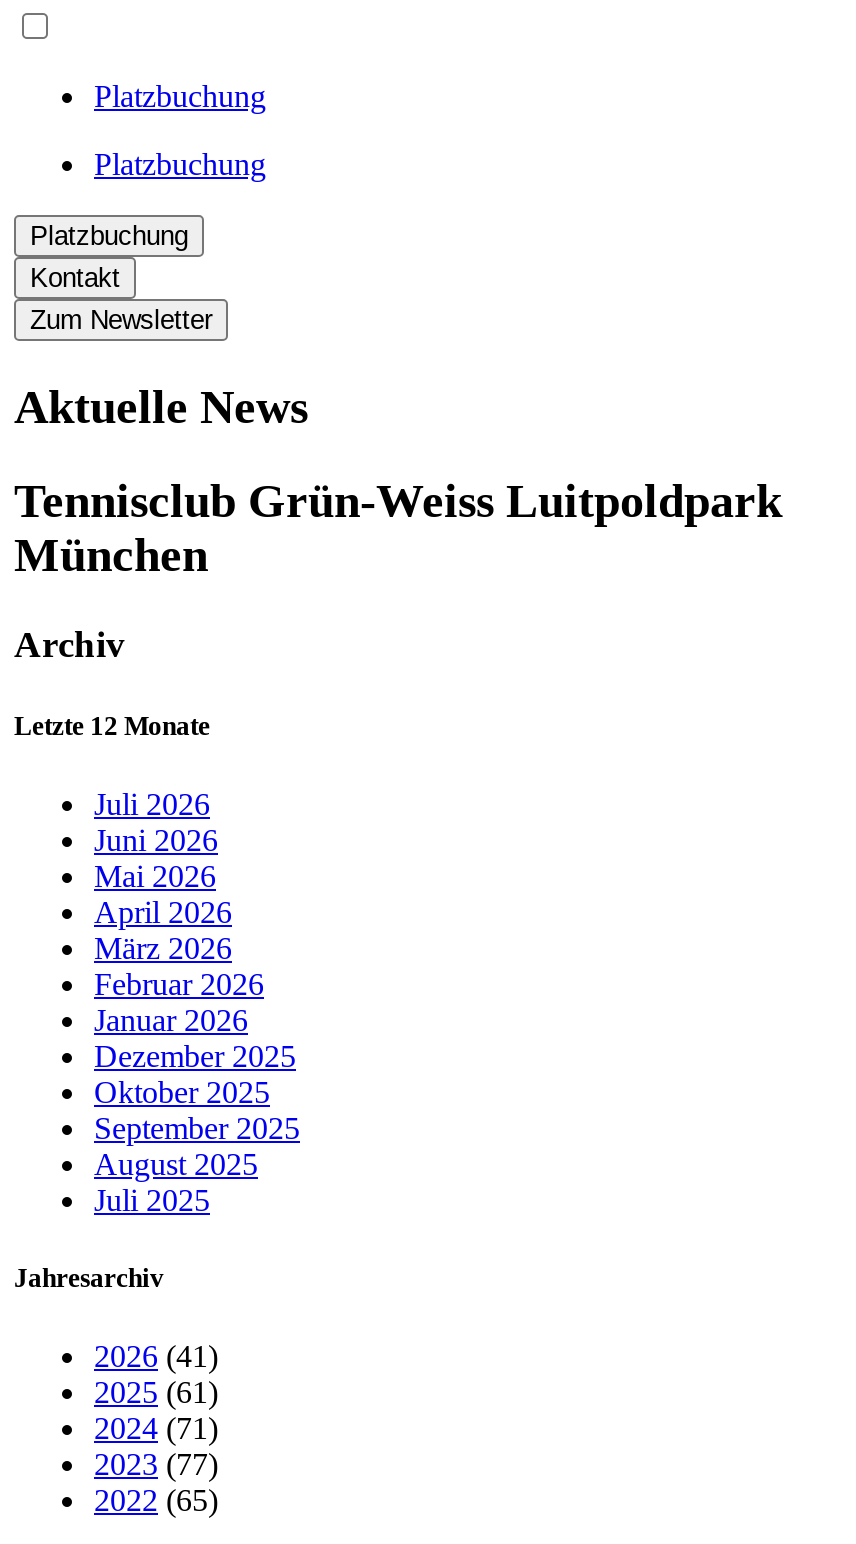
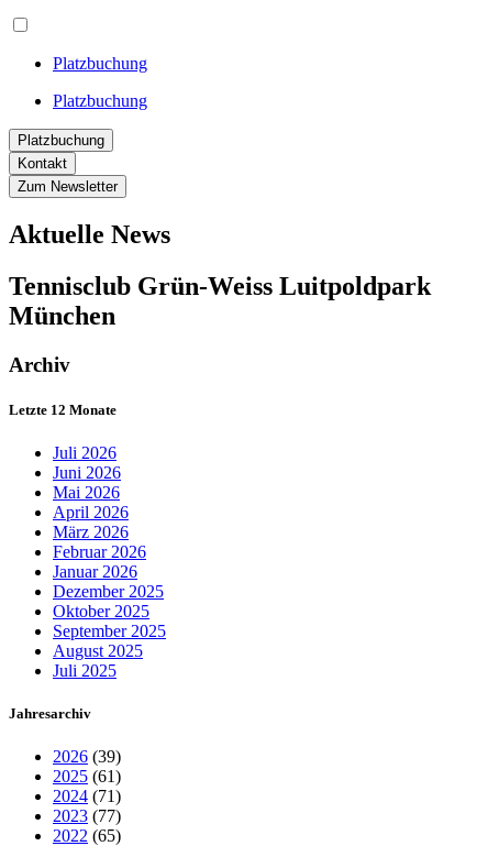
- 2026 (41)
+ 2026 (39)
